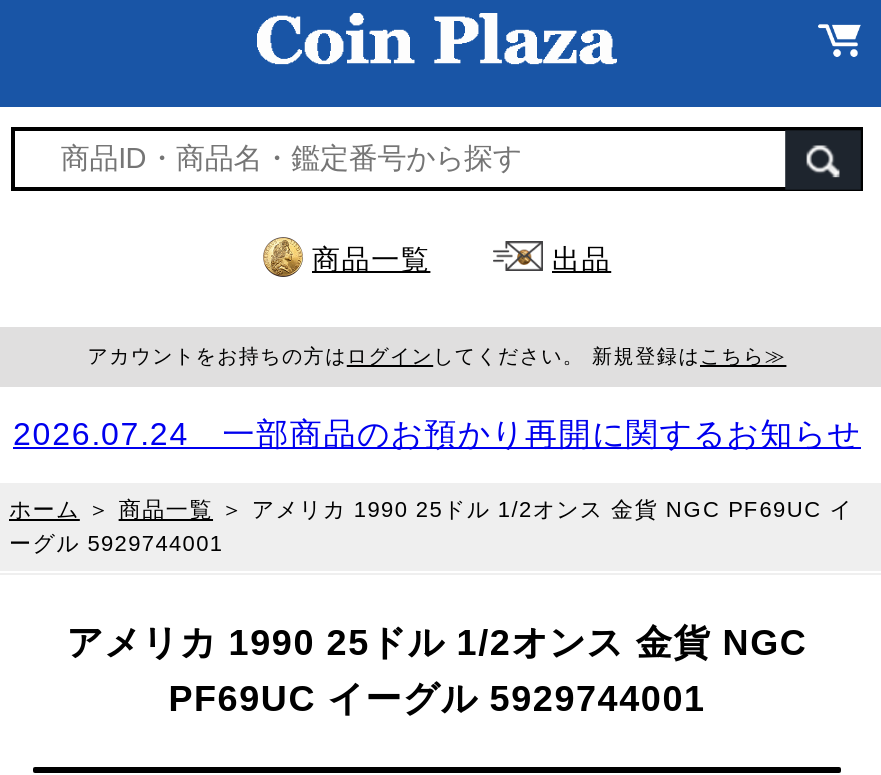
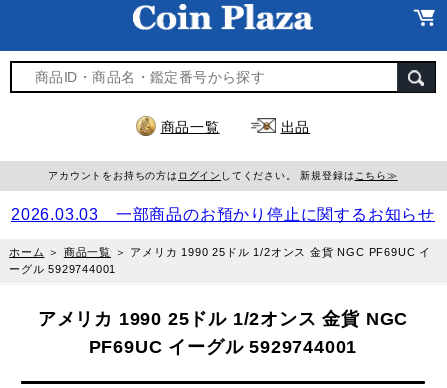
- 2026.07.24 一部商品のお預かり再開に関するお知らせ
+ 2026.03.03 一部商品のお預かり停止に関するお知らせ
